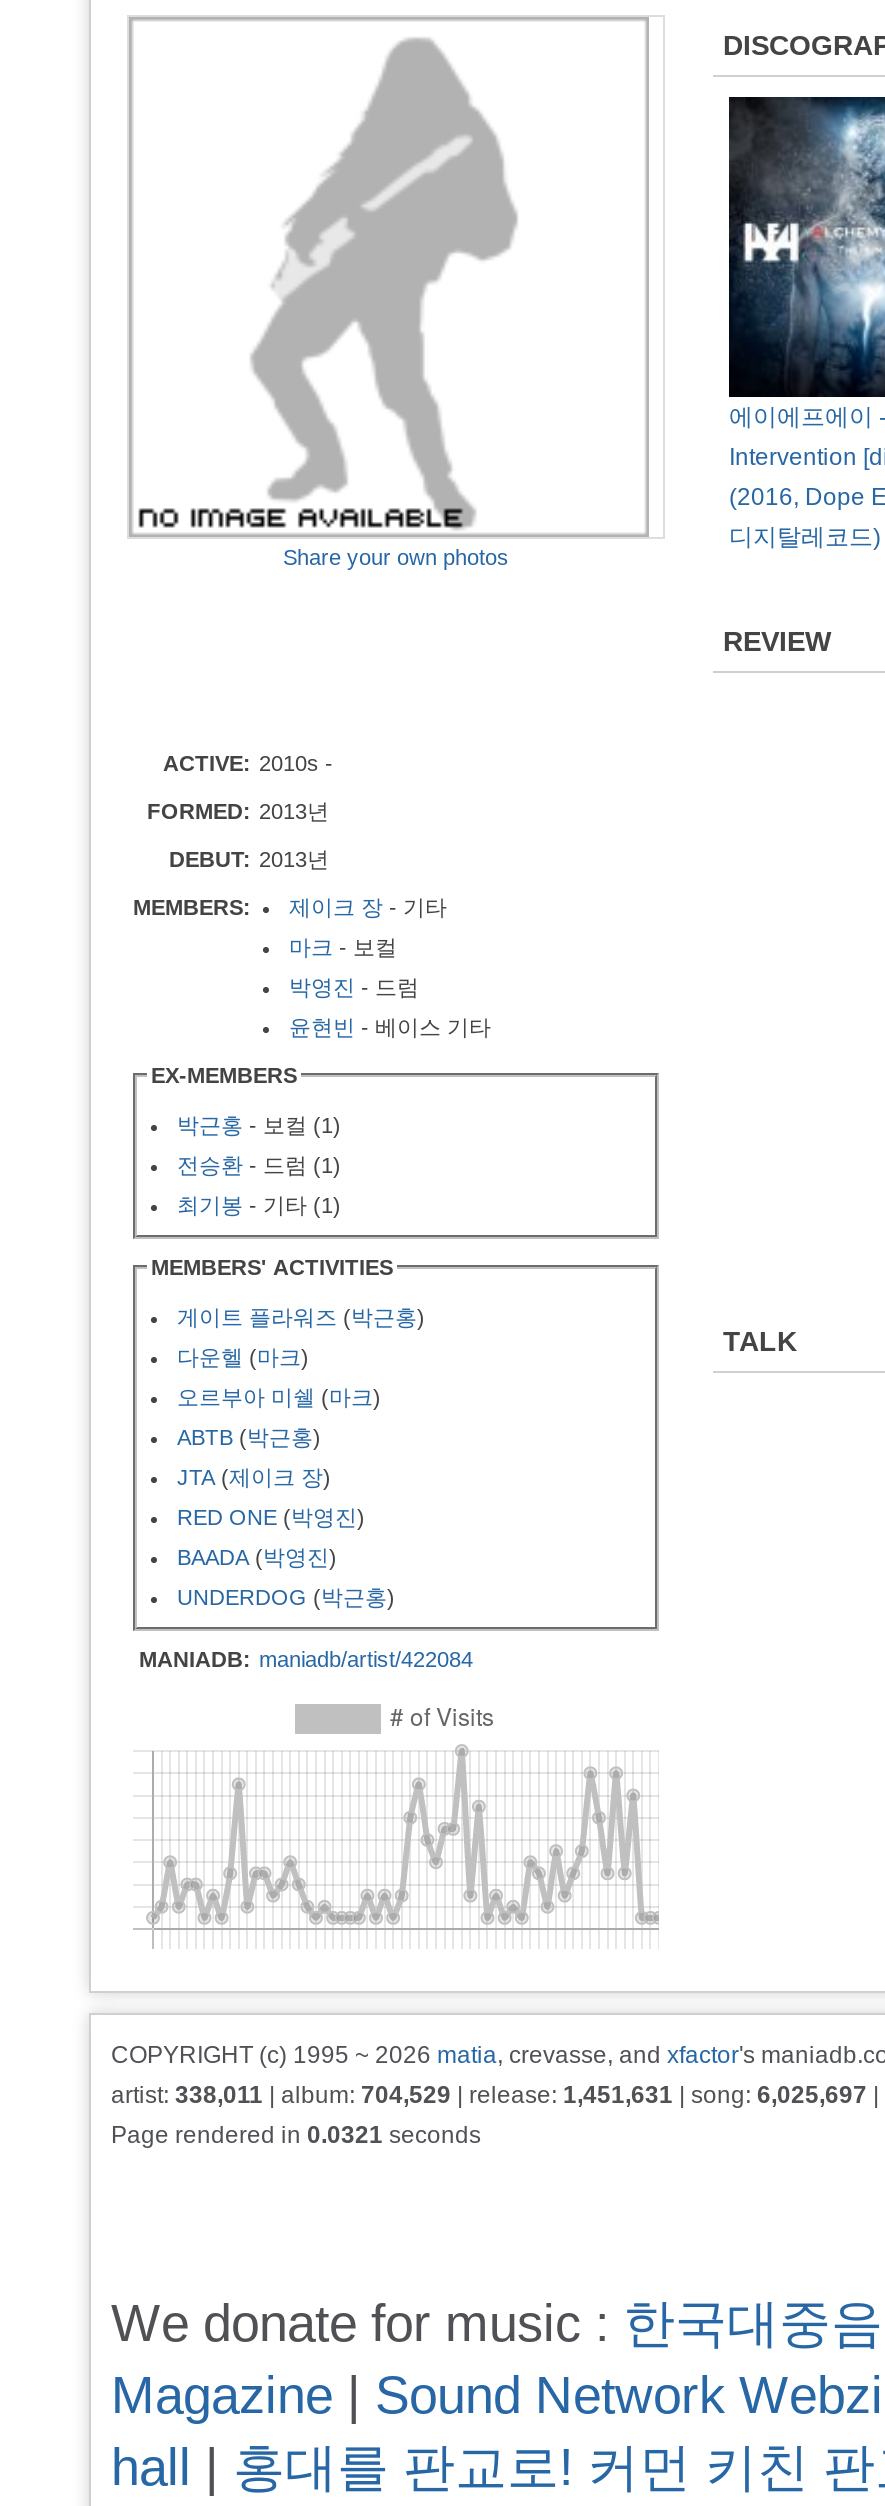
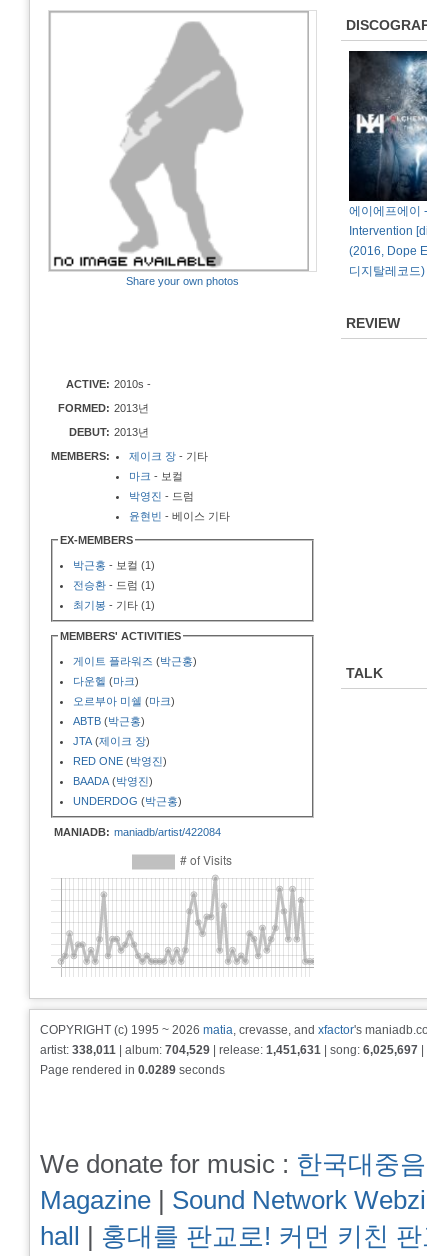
- Page rendered in 0.0321 seconds
+ Page rendered in 0.0289 seconds
